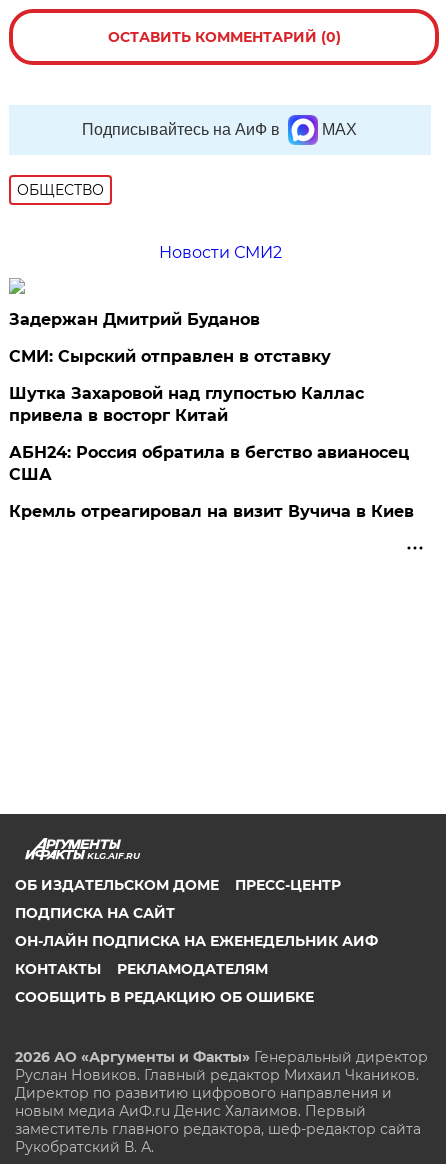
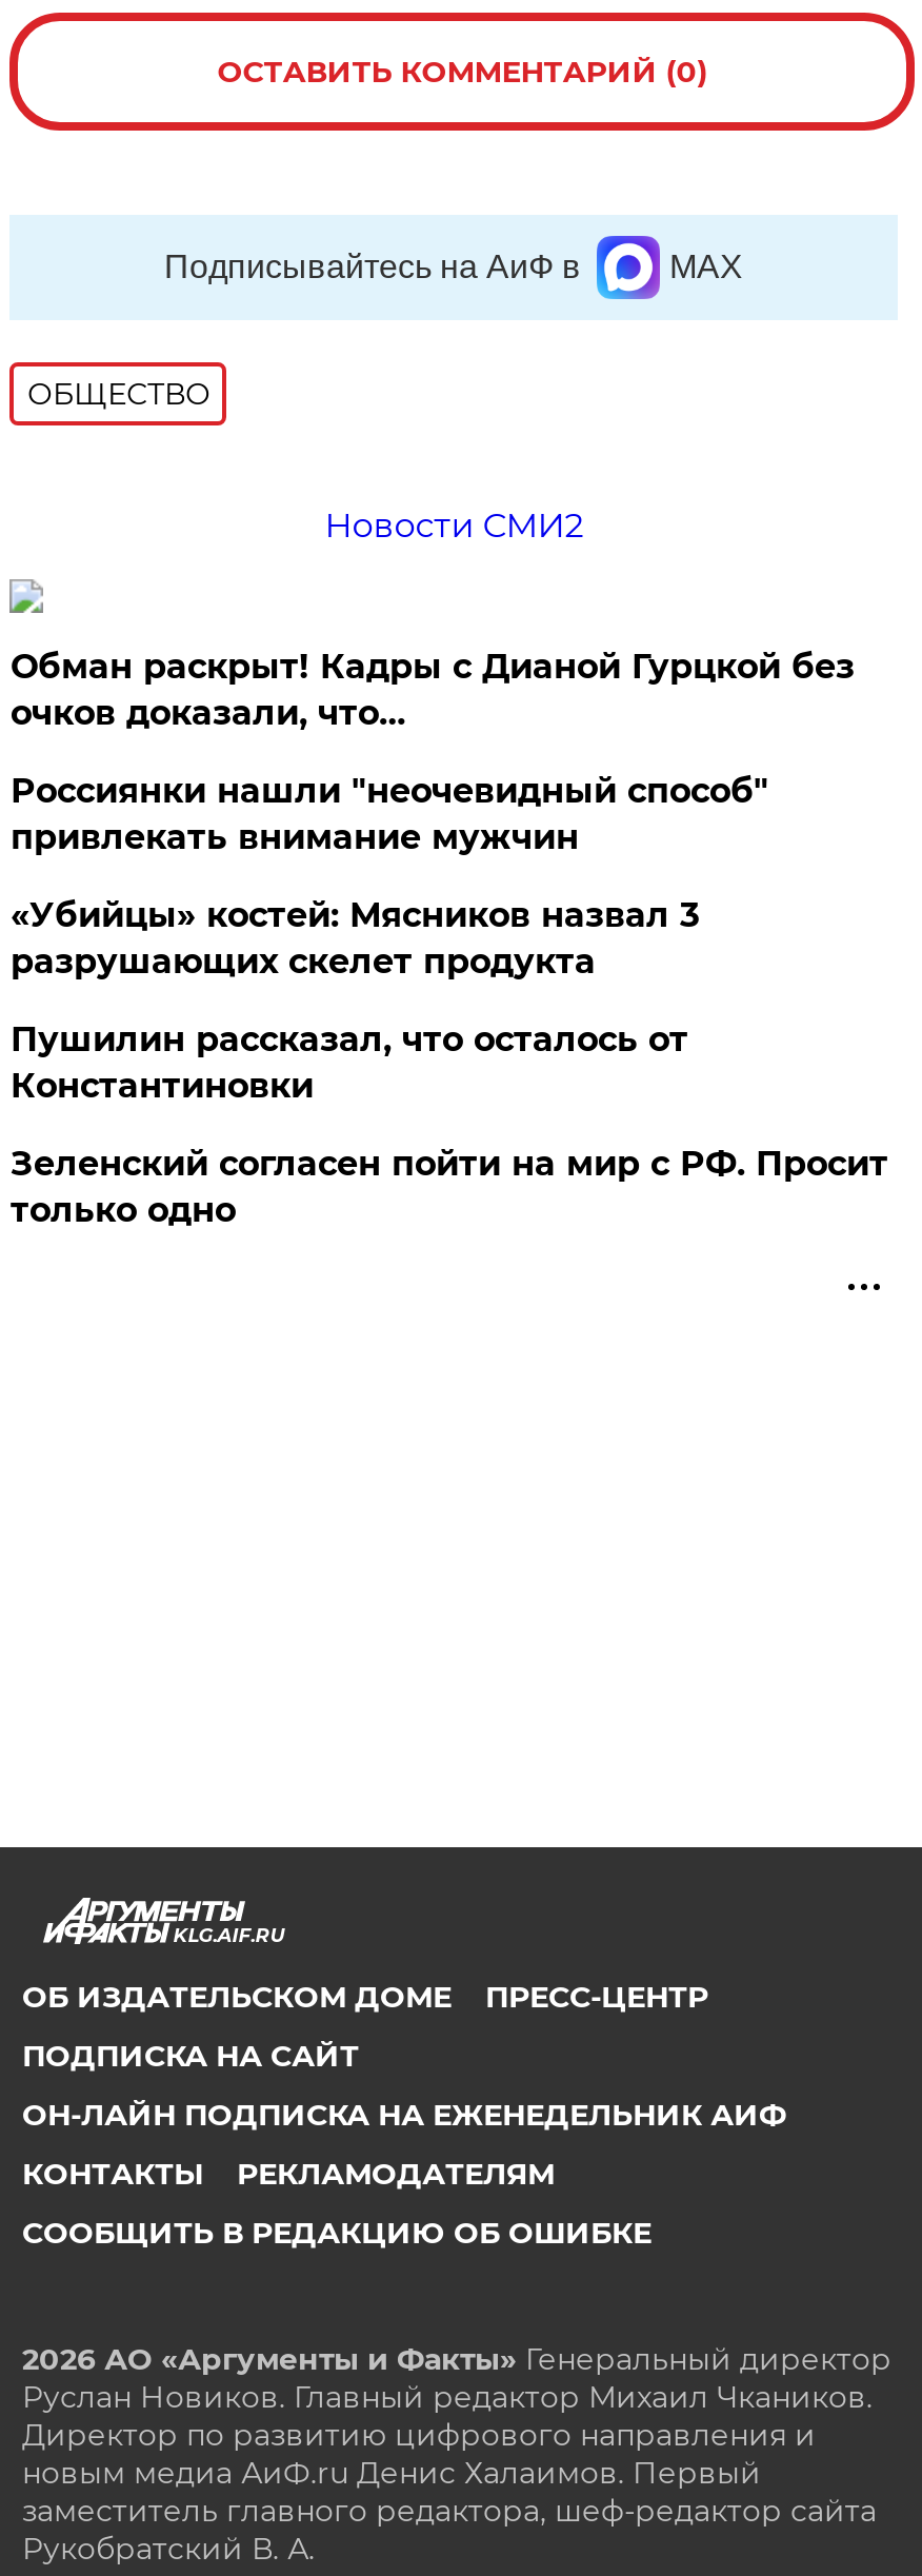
- Задержан Дмитрий Буданов
+ Обман раскрыт! Кадры с Дианой Гурцкой без
+ очков доказали, что…

- СМИ: Сырский отправлен в отставку
+ Россиянки нашли "неочевидный способ"
+ привлекать внимание мужчин

- Шутка Захаровой над глупостью Каллас
- привела в восторг Китай
+ «Убийцы» костей: Мясников назвал 3
+ разрушающих скелет продукта

- АБН24: Россия обратила в бегство авианосец
- США
+ Пушилин рассказал, что осталось от
+ Константиновки

- Кремль отреагировал на визит Вучича в Киев
+ Зеленский согласен пойти на мир с РФ. Просит
+ только одно
